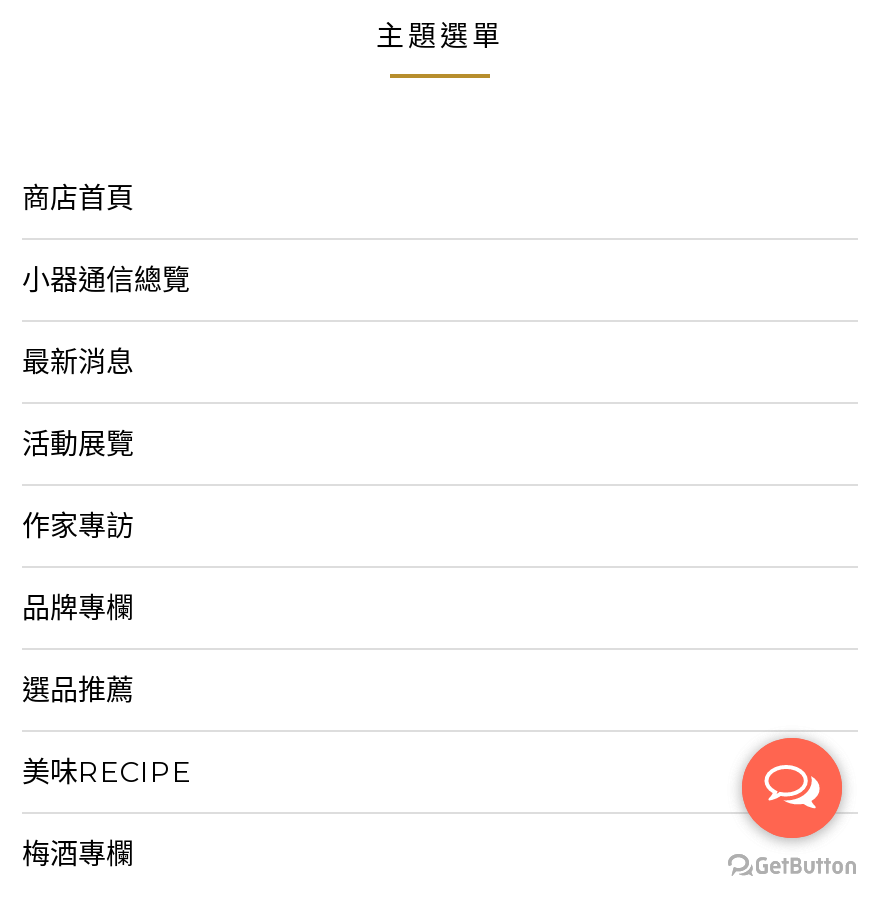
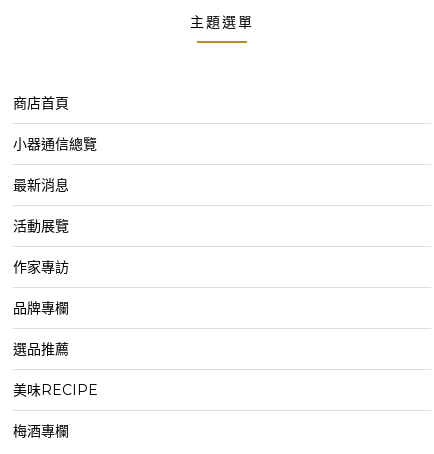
- [image]
